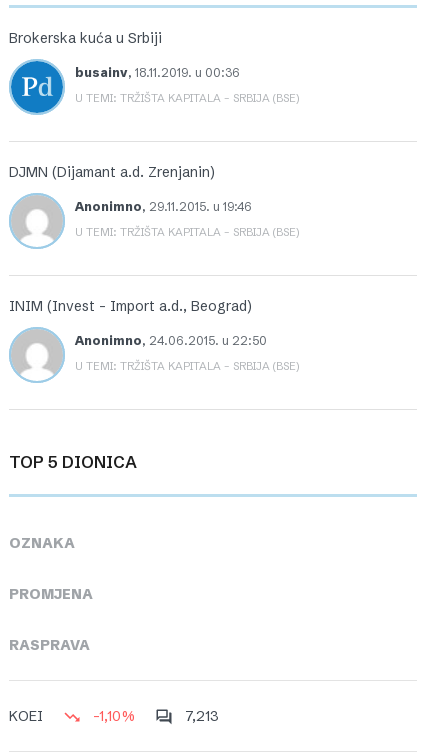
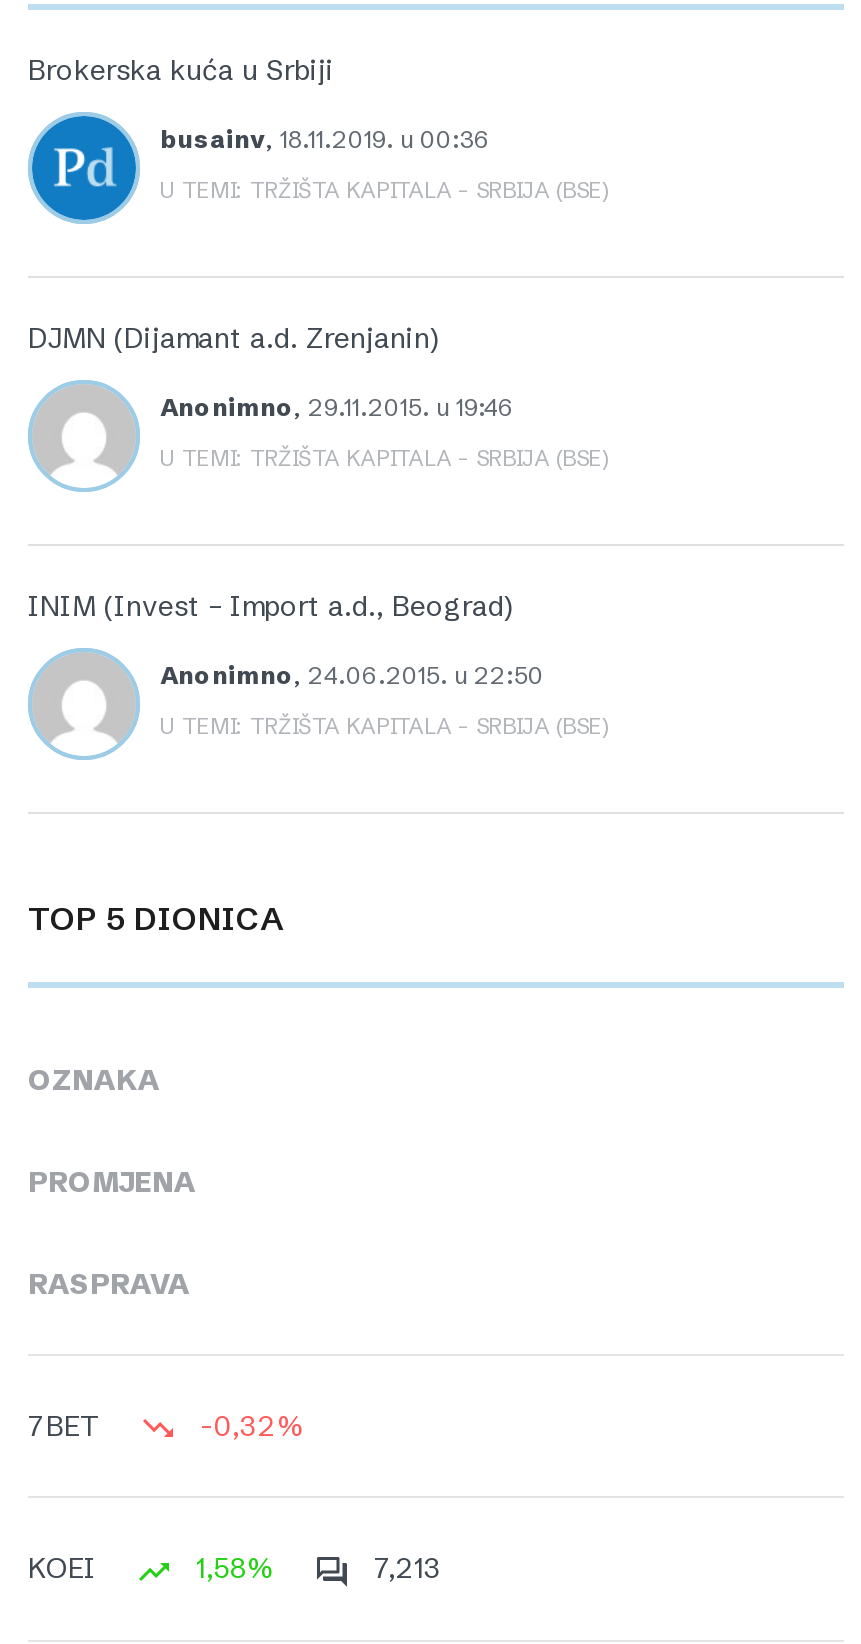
+ 7BET
+ -0,32%

- -1,10%
+ 1,58%
